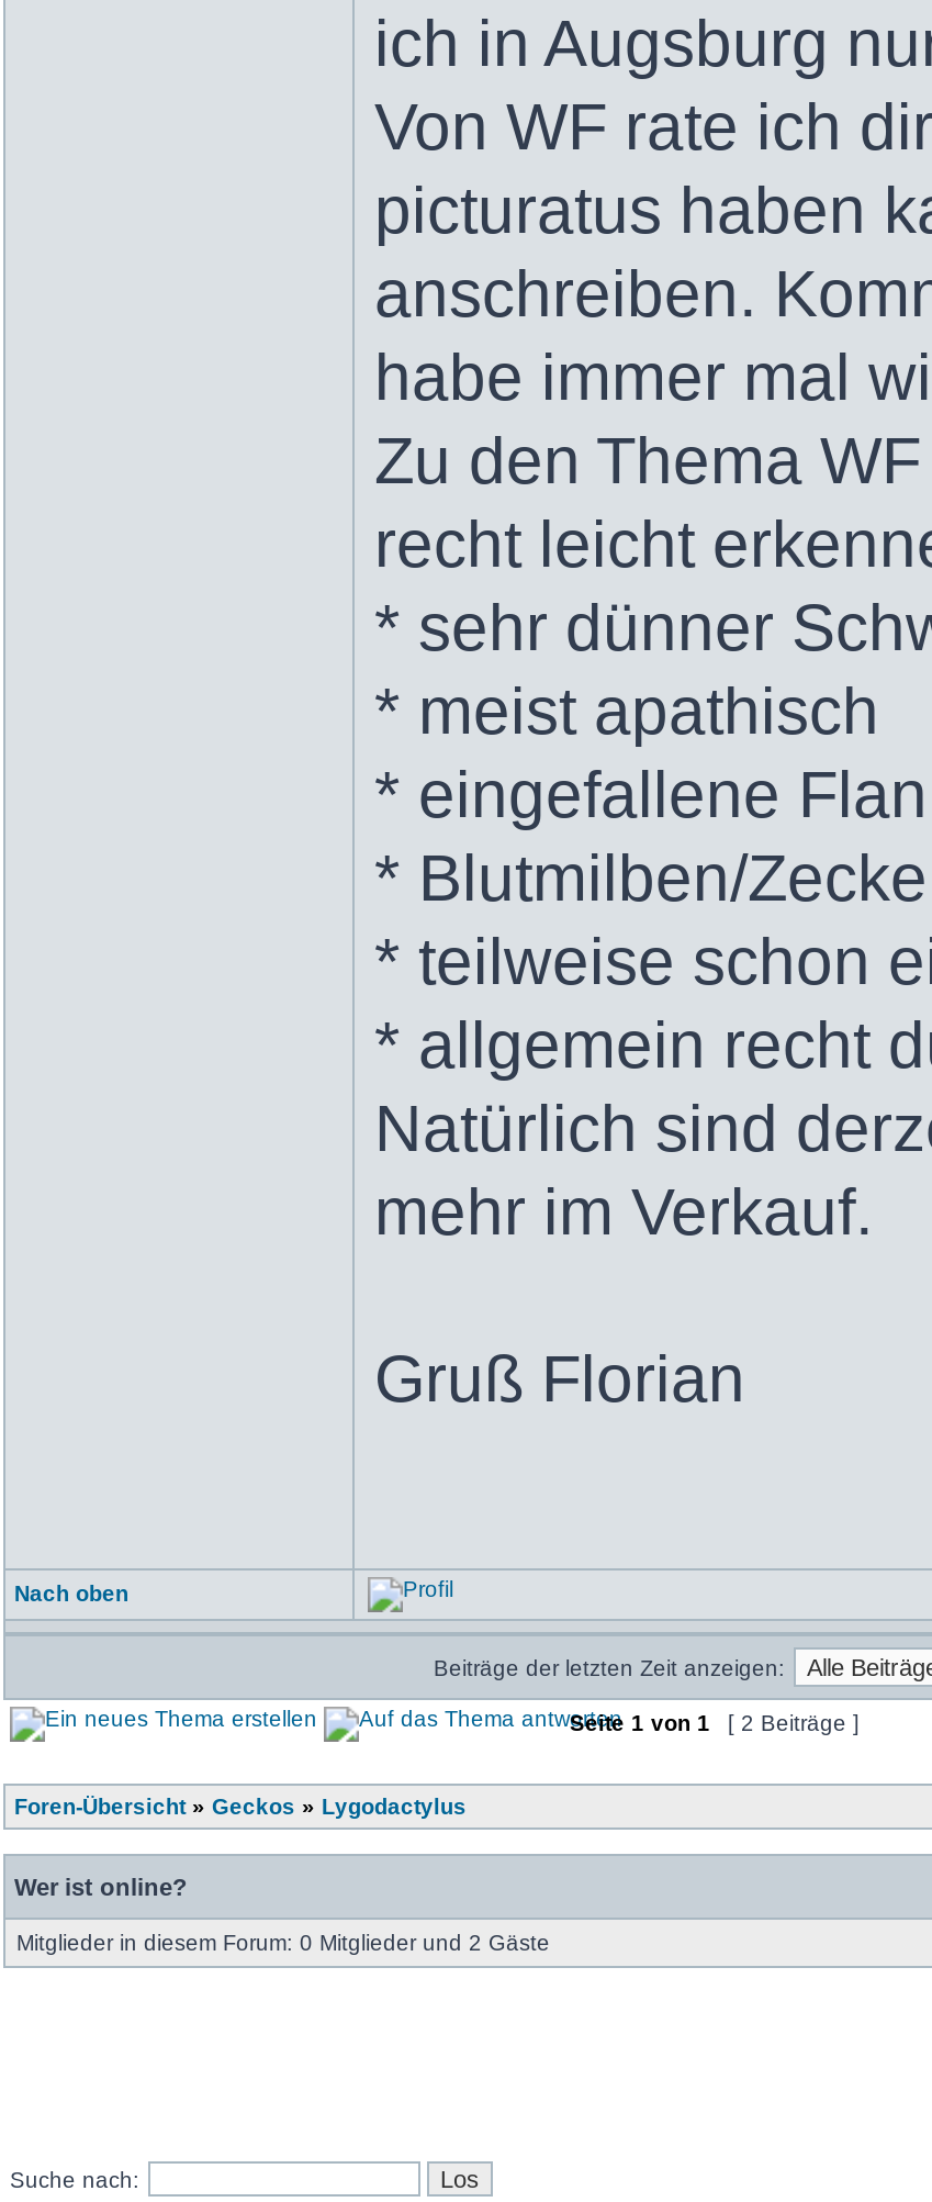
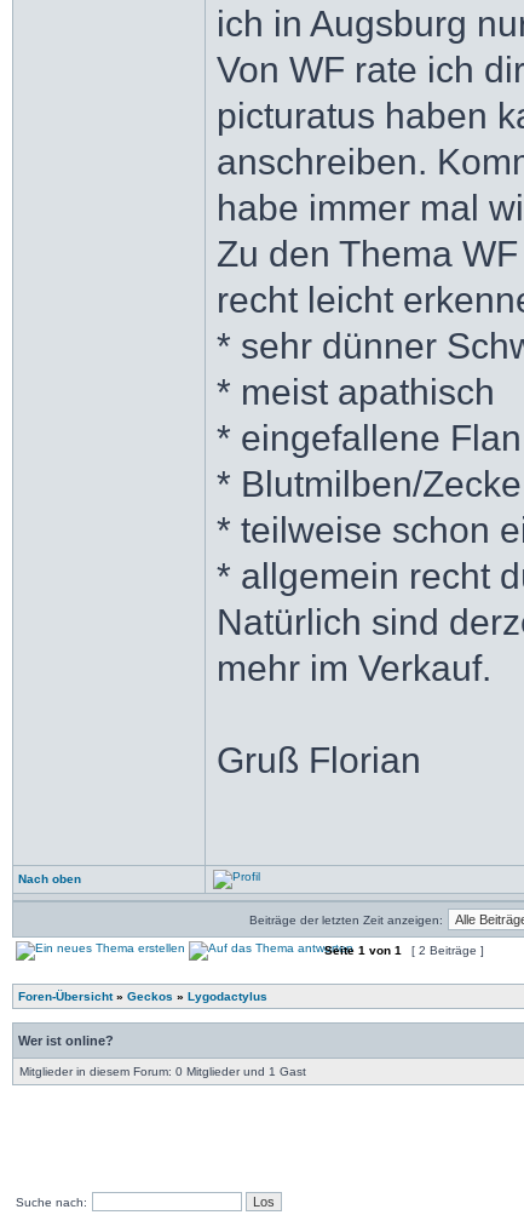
- Mitglieder in diesem Forum: 0 Mitglieder und 2 Gäste
+ Mitglieder in diesem Forum: 0 Mitglieder und 1 Gast
